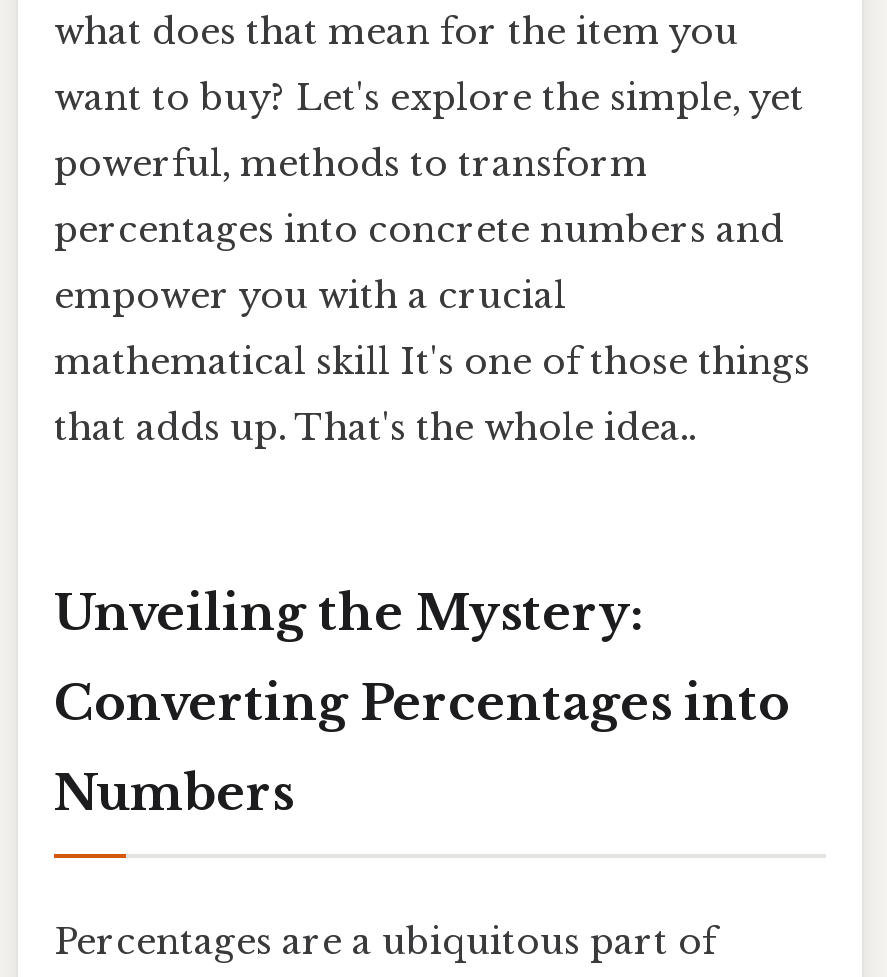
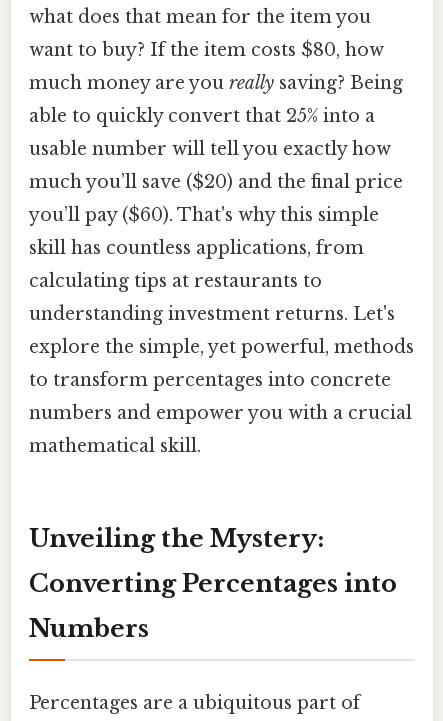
- want to buy? Let's explore the simple, yet
- powerful, methods to transform
- percentages into concrete numbers and
- empower you with a crucial
- mathematical skill It's one of those things
- that adds up. That's the whole idea..
+ want to buy? If the item costs $80, how
+ much money are you really saving? Being
+ able to quickly convert that 25% into a
+ usable number will tell you exactly how
+ much you’ll save ($20) and the final price
+ you’ll pay ($60). That's why this simple
+ skill has countless applications, from
+ calculating tips at restaurants to
+ understanding investment returns. Let's
+ explore the simple, yet powerful, methods
+ to transform percentages into concrete
+ numbers and empower you with a crucial
+ mathematical skill.
